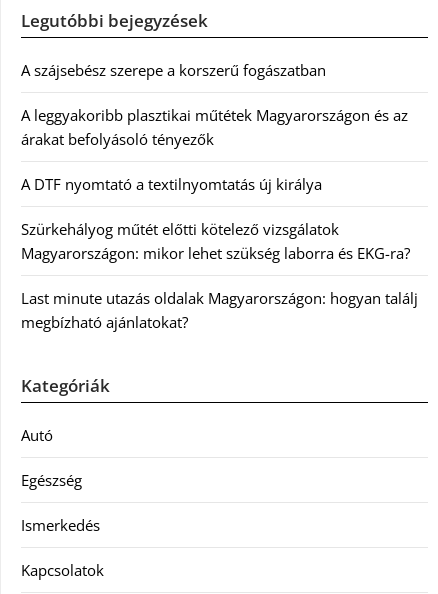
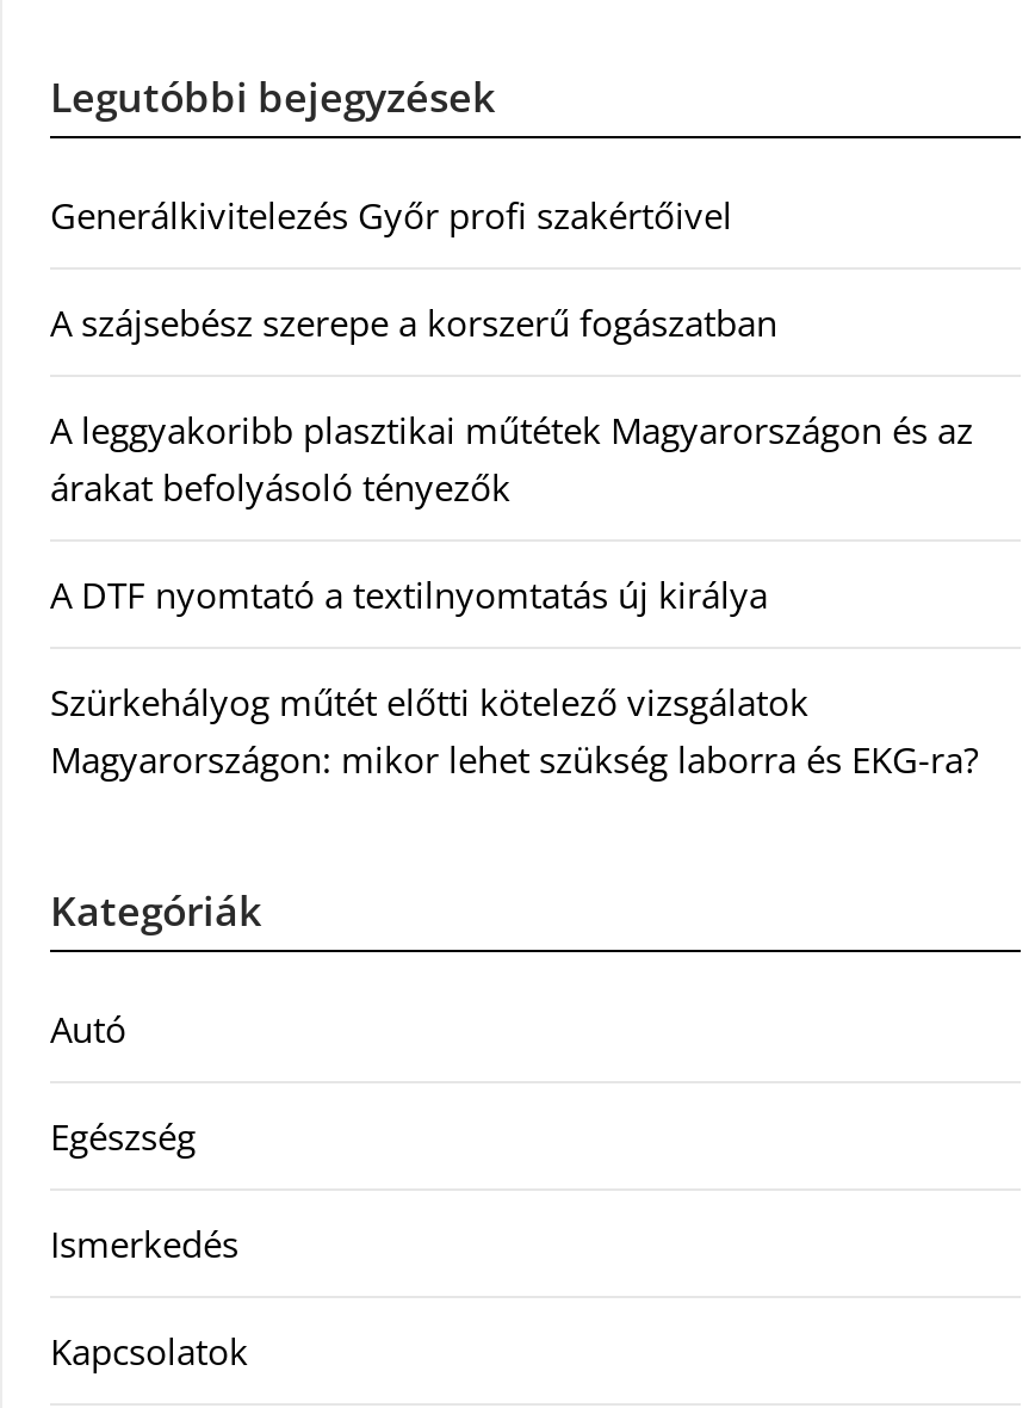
+ Generálkivitelezés Győr profi szakértőivel

moved down: A szájsebész szerepe a korszerű fogászatban | A leggyakoribb plasztikai műtétek Magyarországon és az | árakat befolyásoló tényezők | A DTF nyomtató a textilnyomtatás új királya | Szürkehályog műtét előtti kötelező vizsgálatok | Magyarországon: mikor lehet szükség laborra és EKG-ra?

- Last minute utazás oldalak Magyarországon: hogyan találj
- megbízható ajánlatokat?
